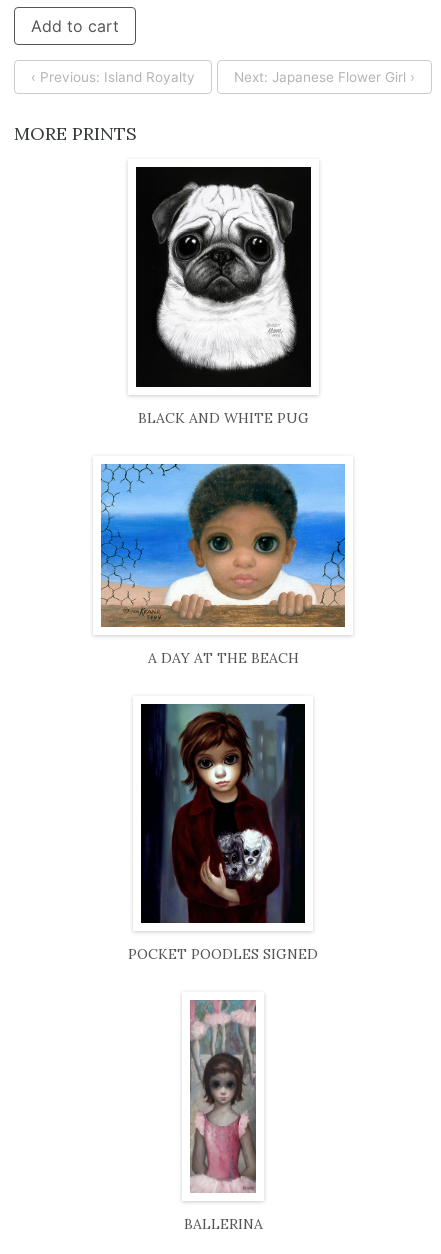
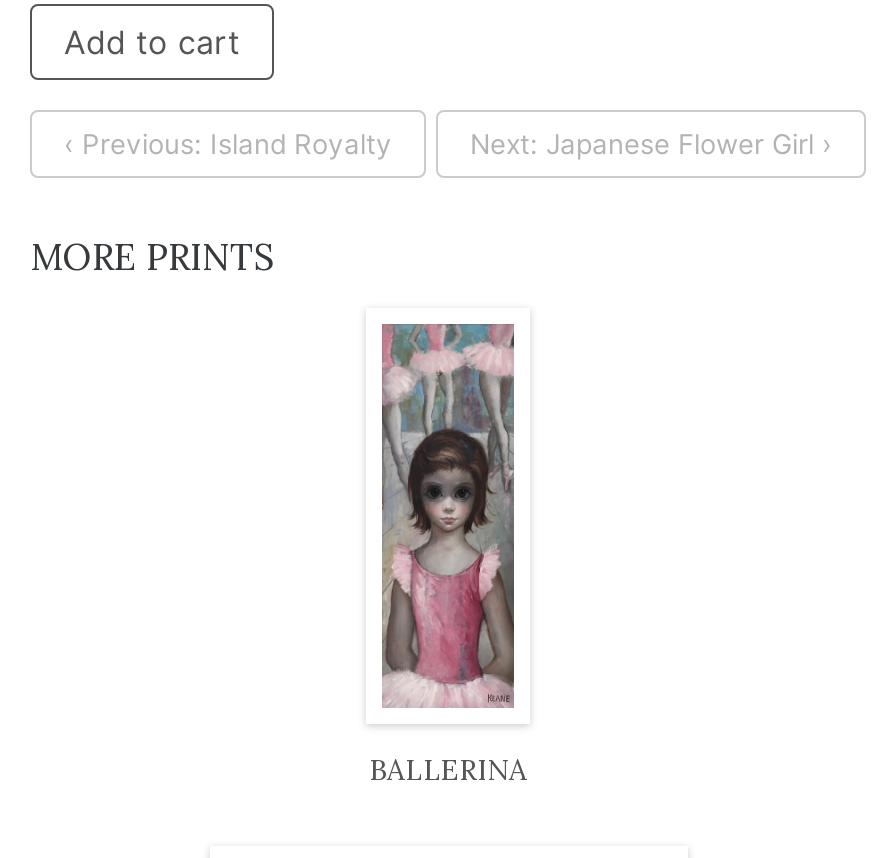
- [image]
- BLACK AND WHITE PUG

- [image]
- A DAY AT THE BEACH

- [image]
- POCKET POODLES SIGNED
